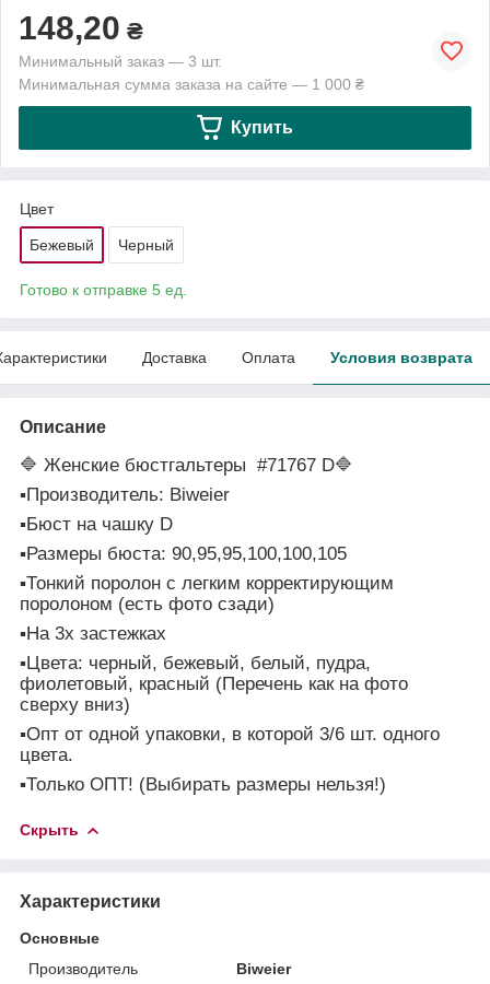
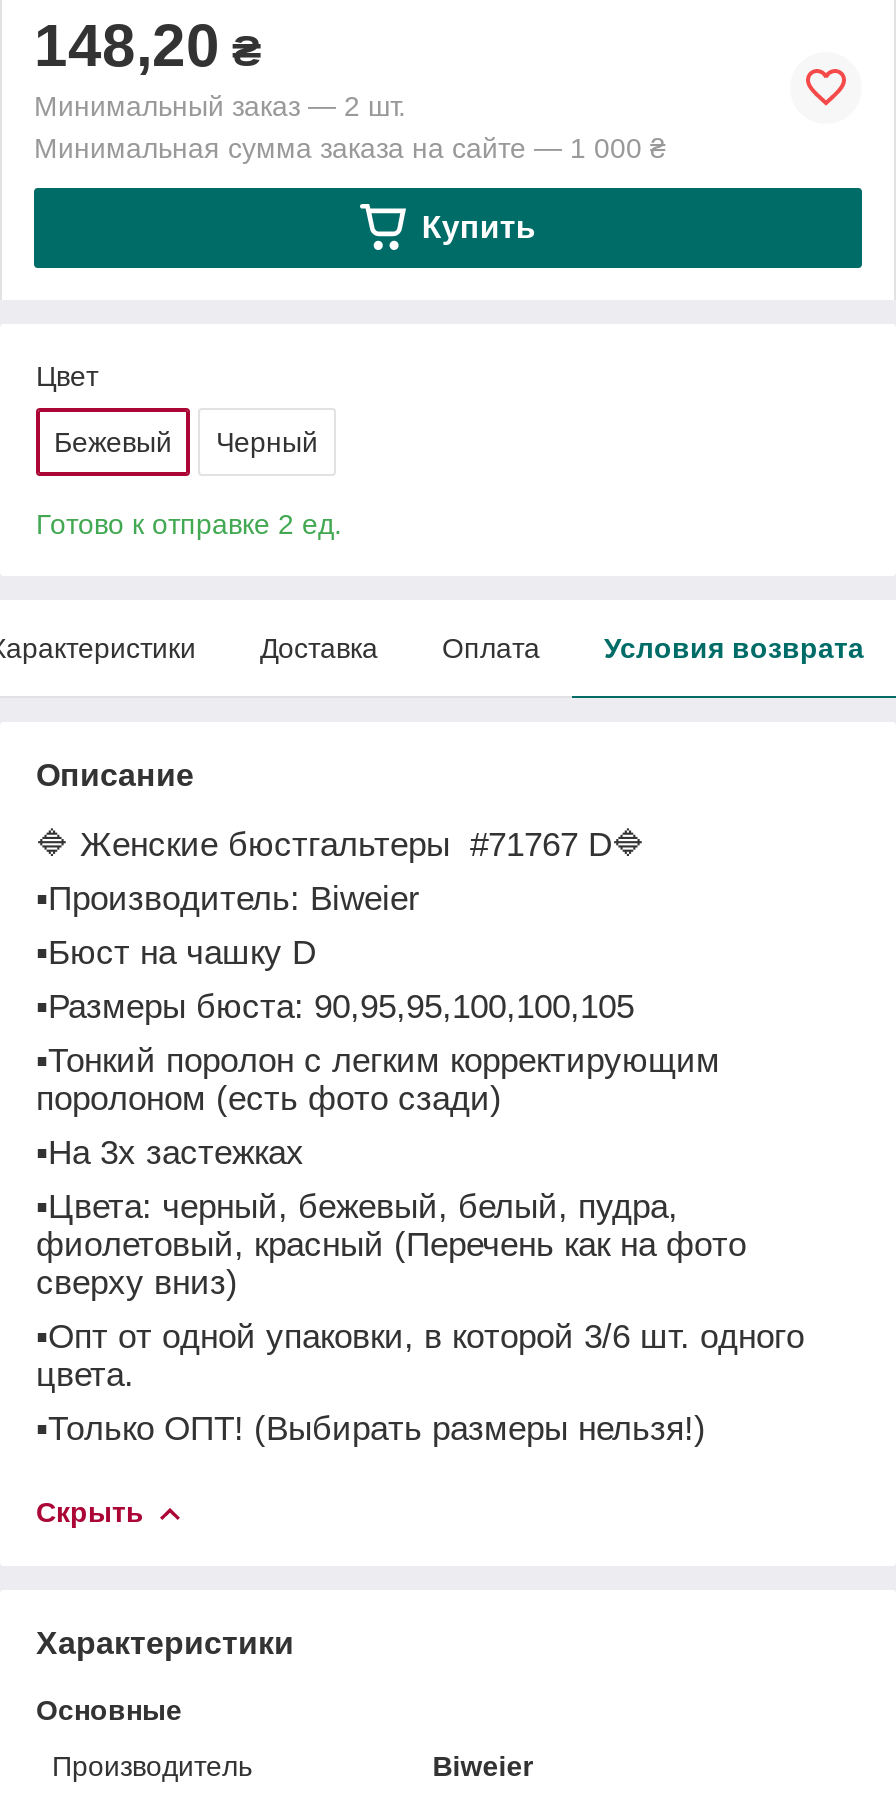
- Минимальный заказ — 3 шт.
+ Минимальный заказ — 2 шт.

- Готово к отправке 5 ед.
+ Готово к отправке 2 ед.
